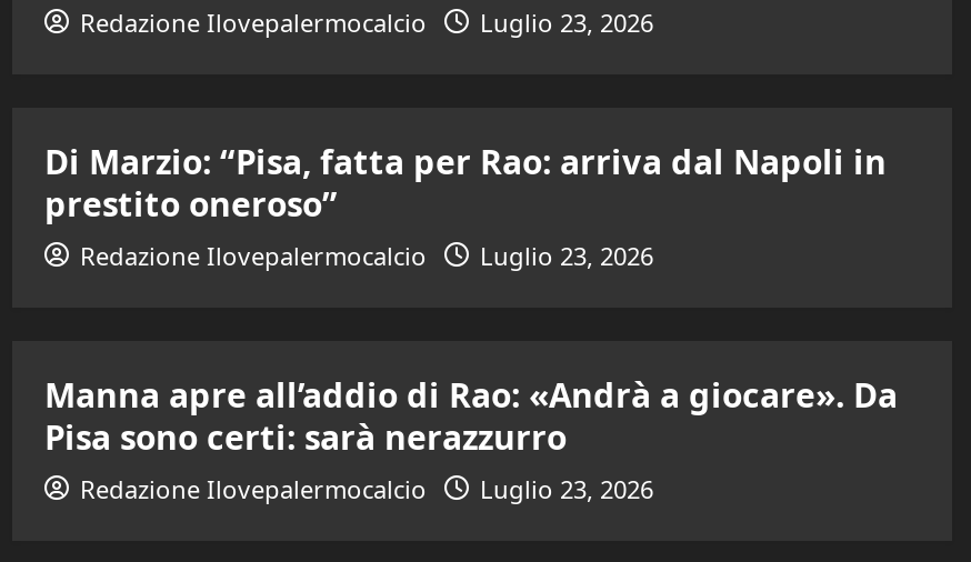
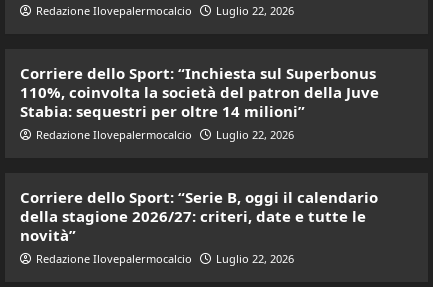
- Redazione Ilovepalermocalcio Luglio 23, 2026
+ Redazione Ilovepalermocalcio Luglio 22, 2026

- Di Marzio: “Pisa, fatta per Rao: arriva dal Napoli in
- prestito oneroso”
+ Corriere dello Sport: “Inchiesta sul Superbonus
+ 110%, coinvolta la società del patron della Juve
+ Stabia: sequestri per oltre 14 milioni”

- Redazione Ilovepalermocalcio Luglio 23, 2026
+ Redazione Ilovepalermocalcio Luglio 22, 2026

- Manna apre all’addio di Rao: «Andrà a giocare». Da
- Pisa sono certi: sarà nerazzurro
+ Corriere dello Sport: “Serie B, oggi il calendario
+ della stagione 2026/27: criteri, date e tutte le
+ novità”

- Redazione Ilovepalermocalcio Luglio 23, 2026
+ Redazione Ilovepalermocalcio Luglio 22, 2026
